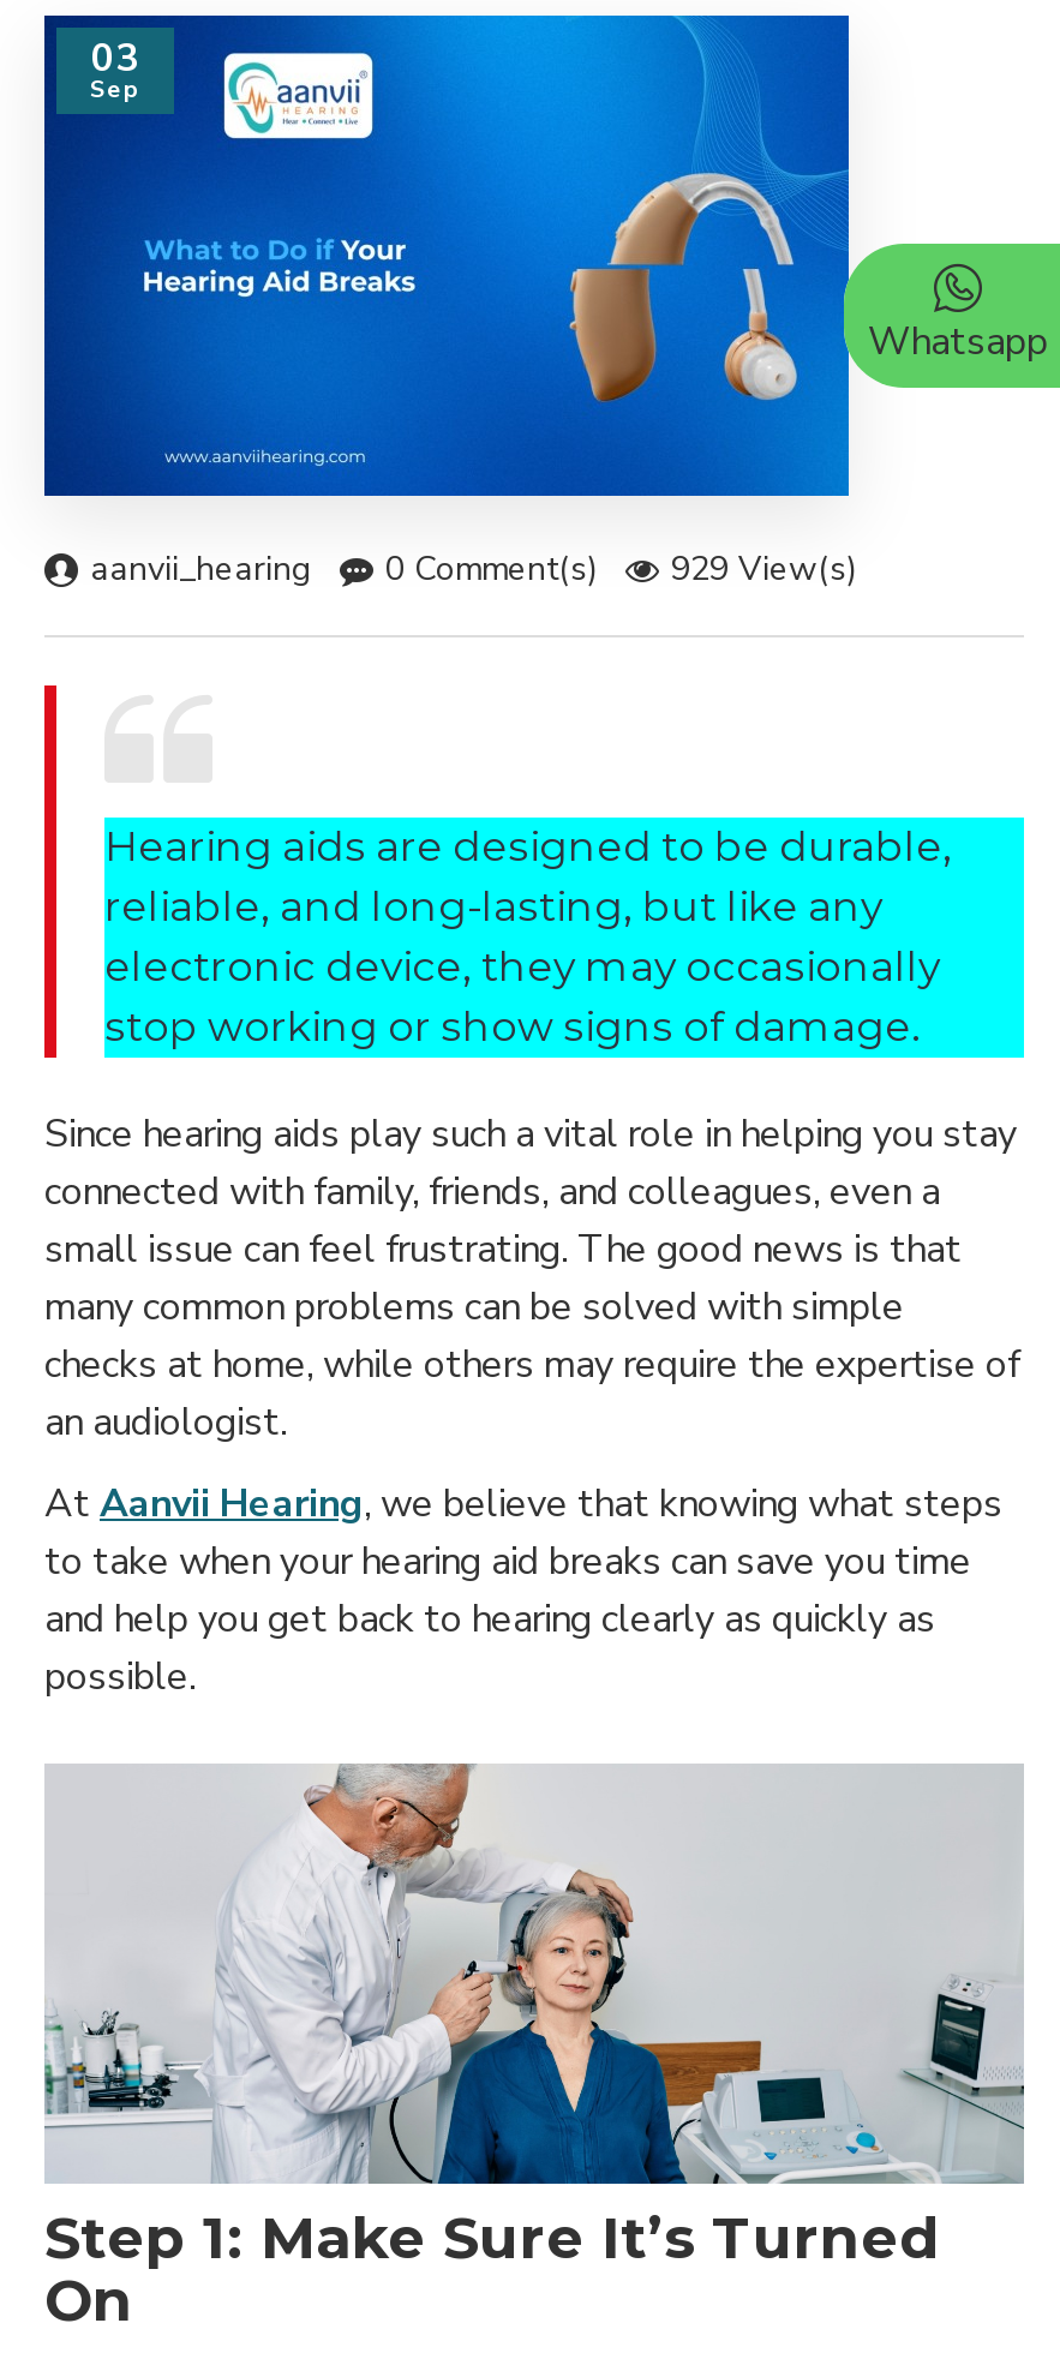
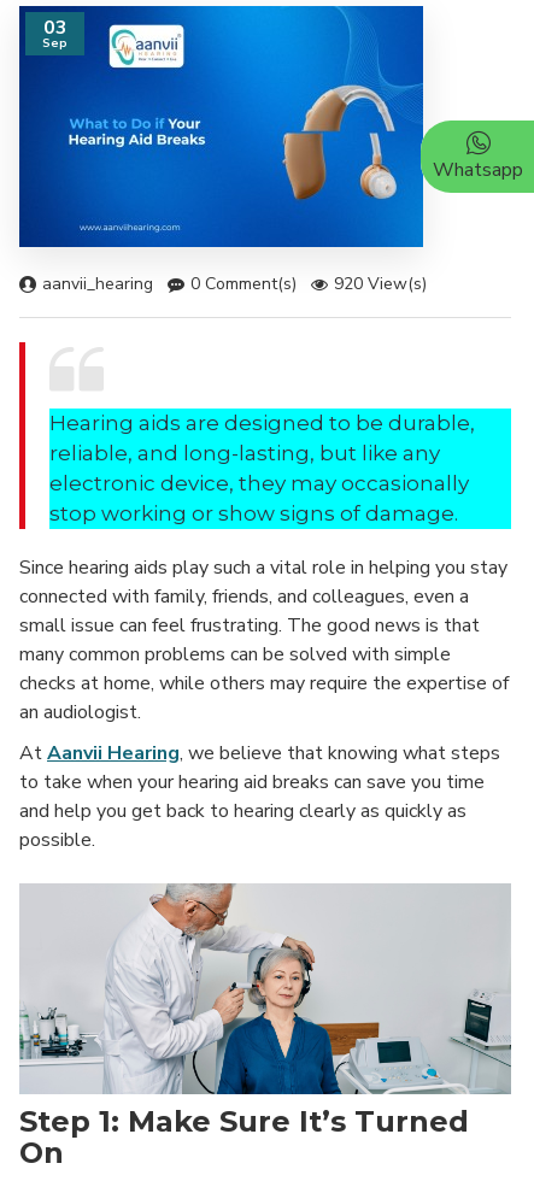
- aanvii_hearing 0 Comment(s) 929 View(s)
+ aanvii_hearing 0 Comment(s) 920 View(s)
